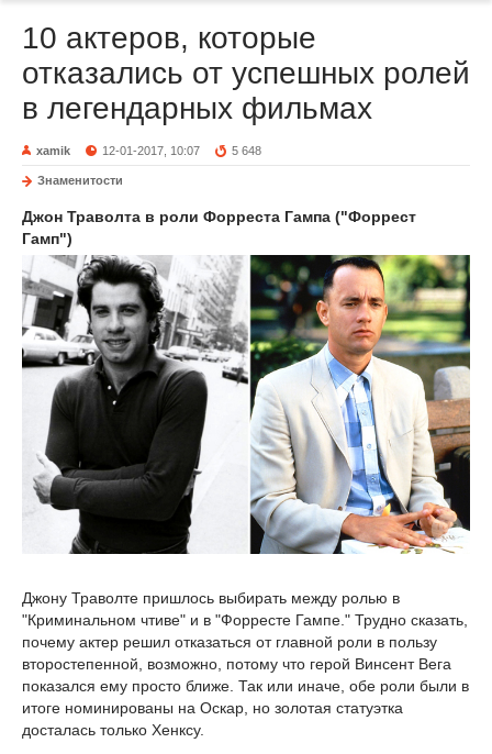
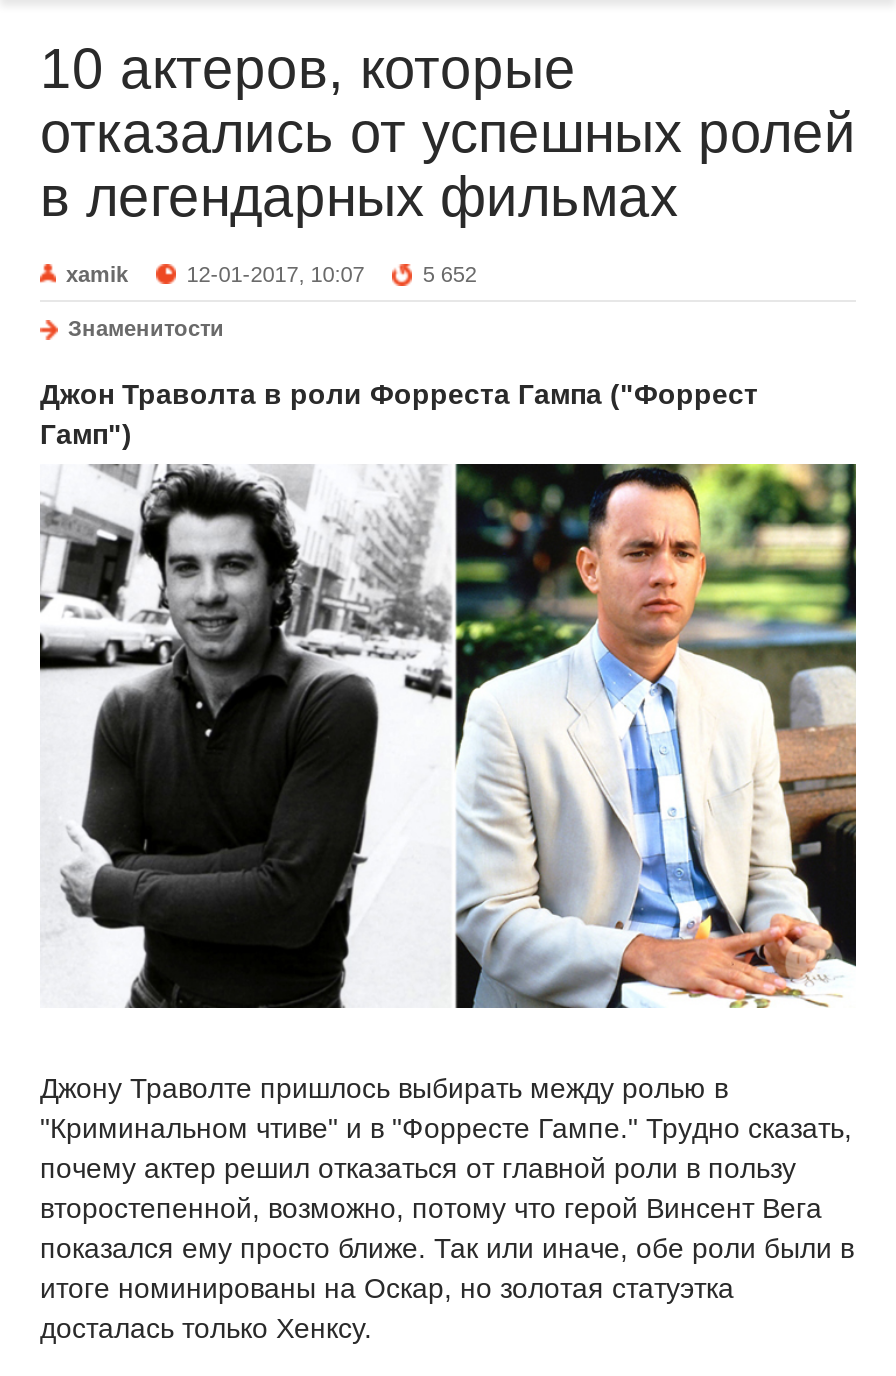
- 5 648
+ 5 652
